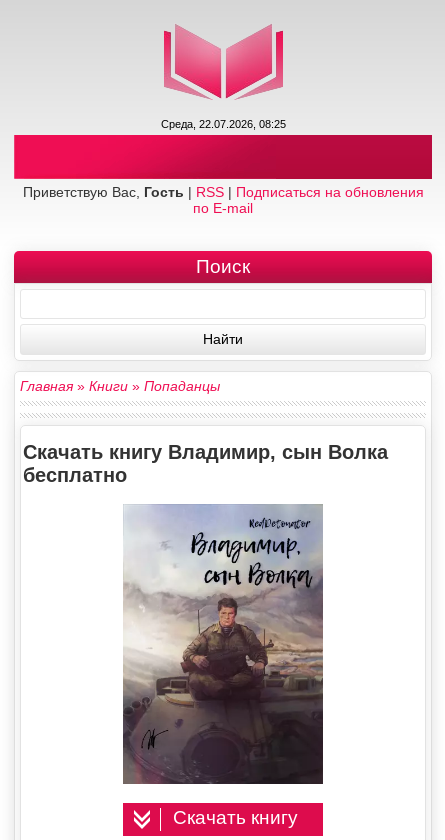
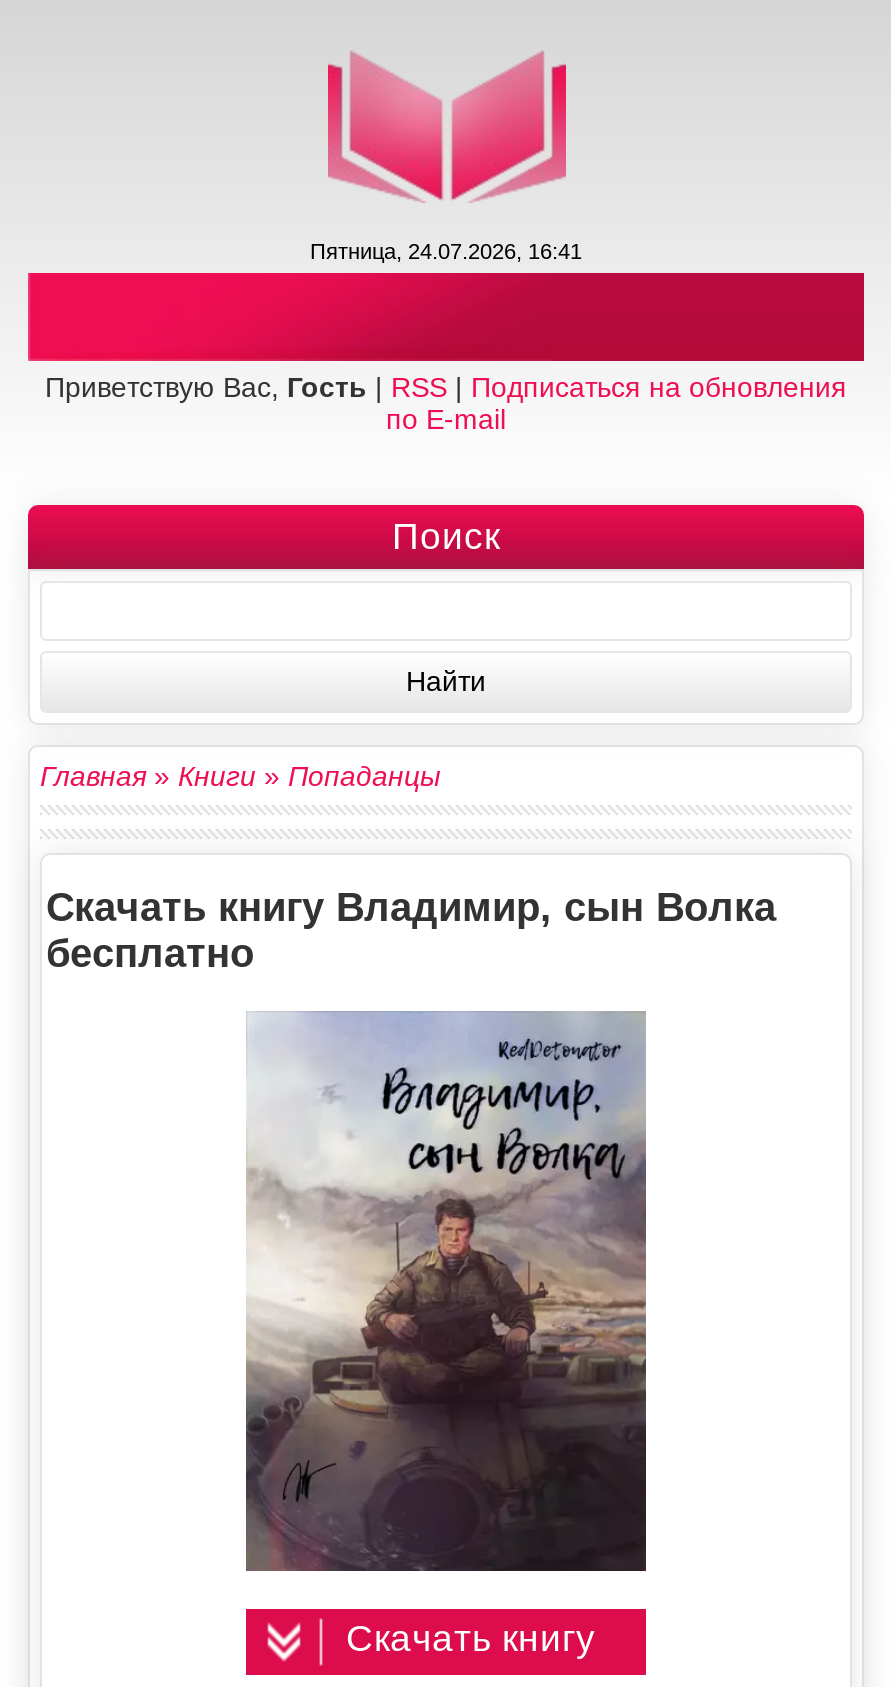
- Среда, 22.07.2026, 08:25
+ Пятница, 24.07.2026, 16:41
